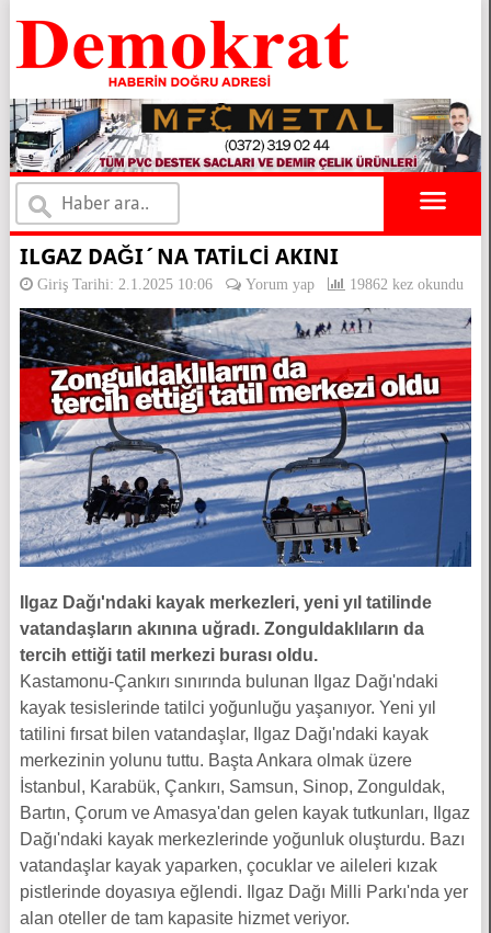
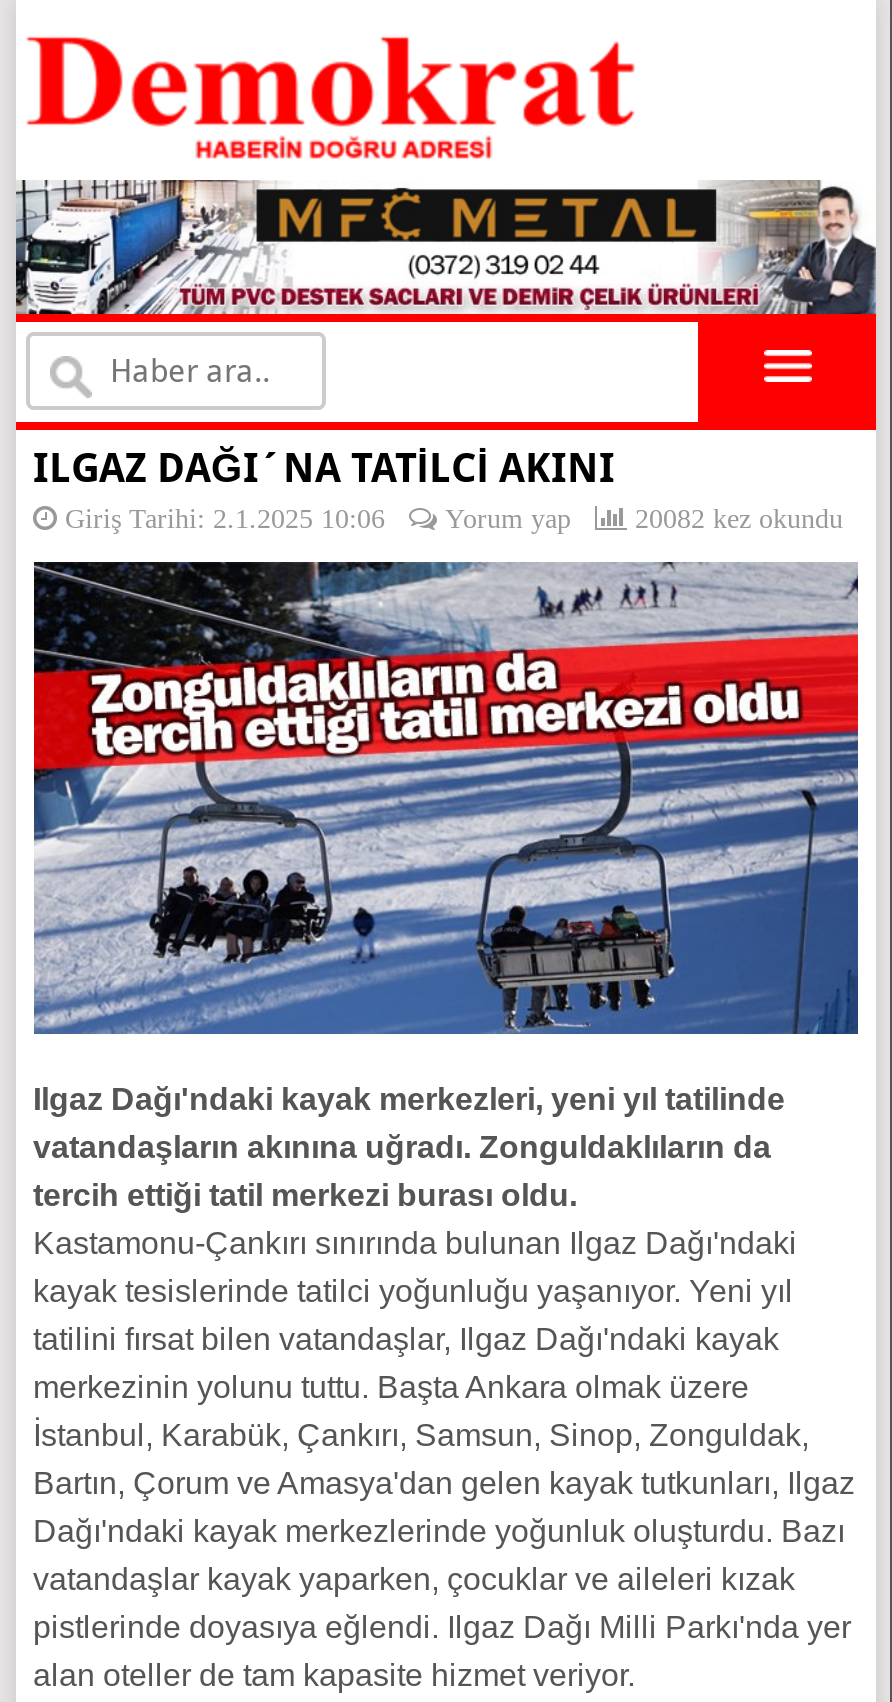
- Yorum yap 19862 kez okundu
+ Yorum yap 20082 kez okundu
